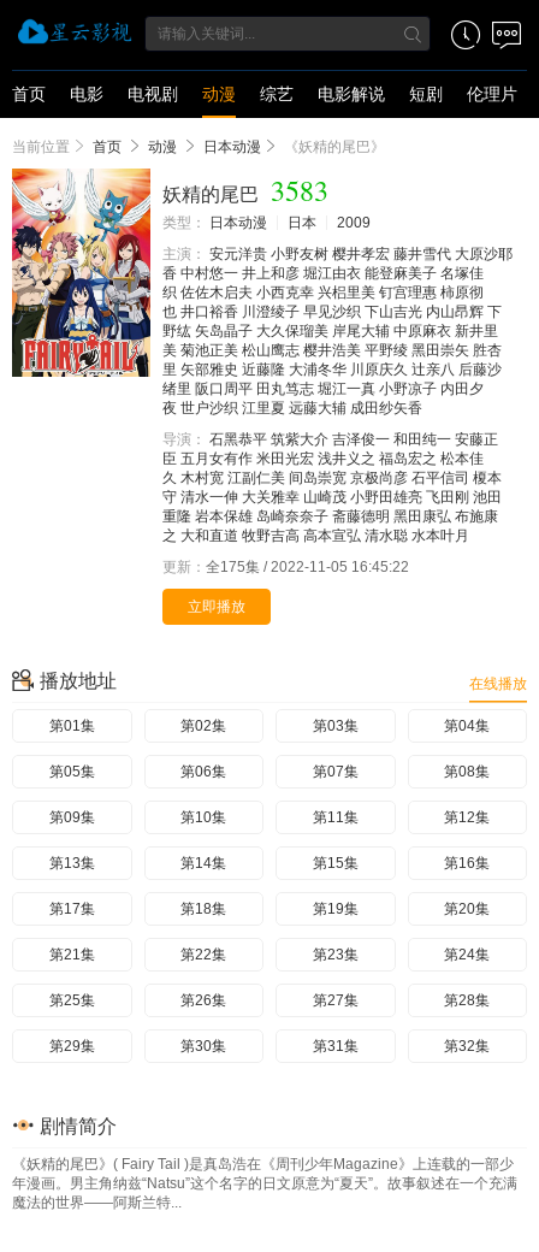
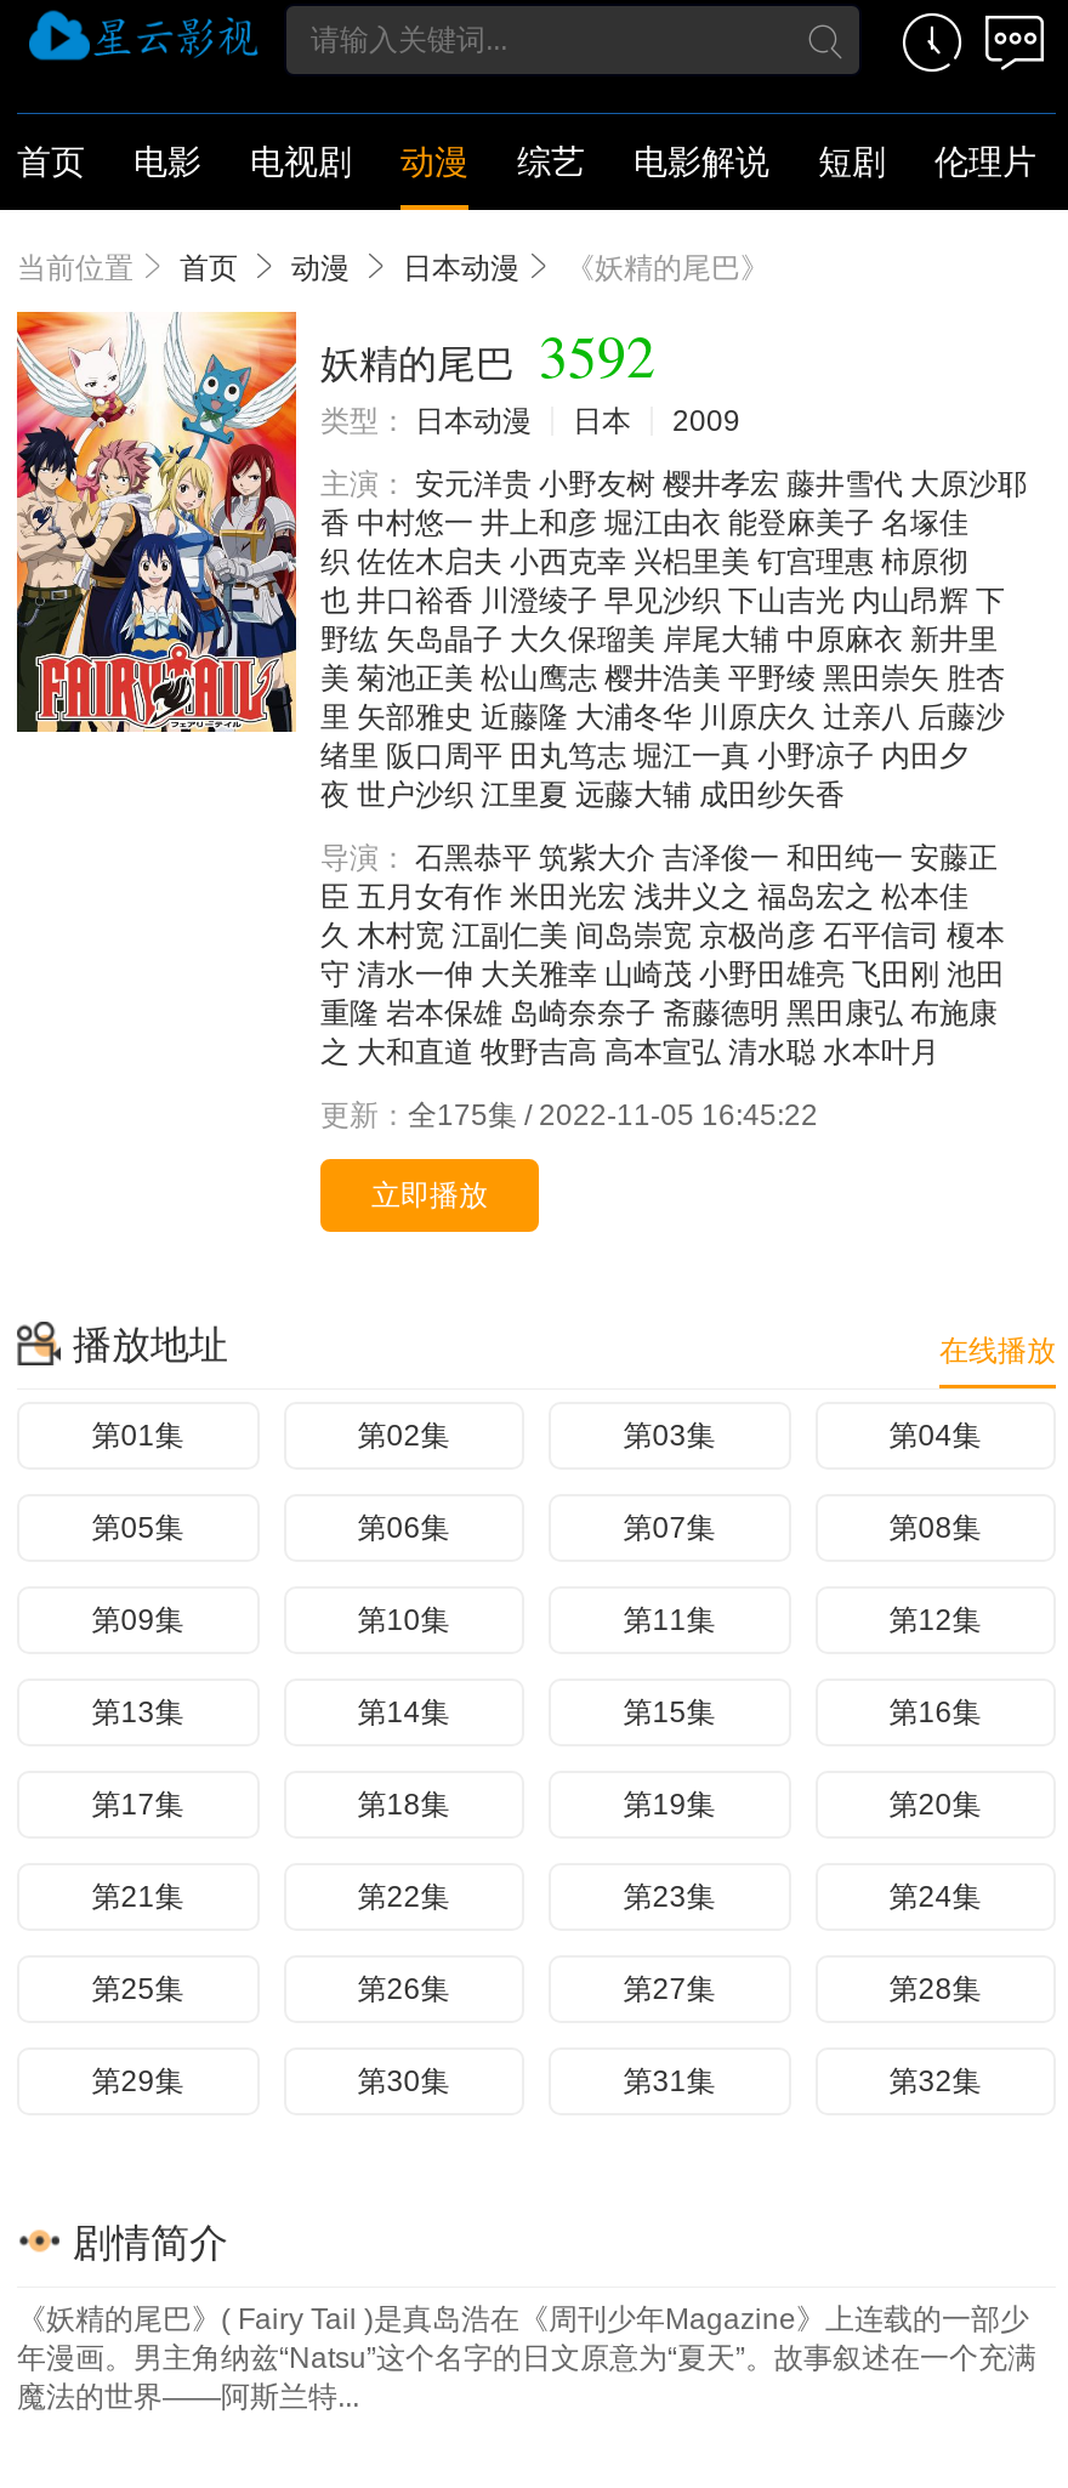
- 妖精的尾巴 3583
+ 妖精的尾巴 3592
